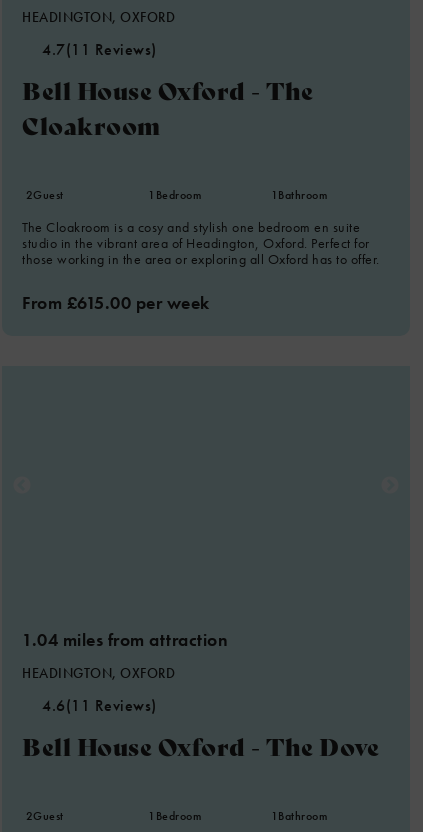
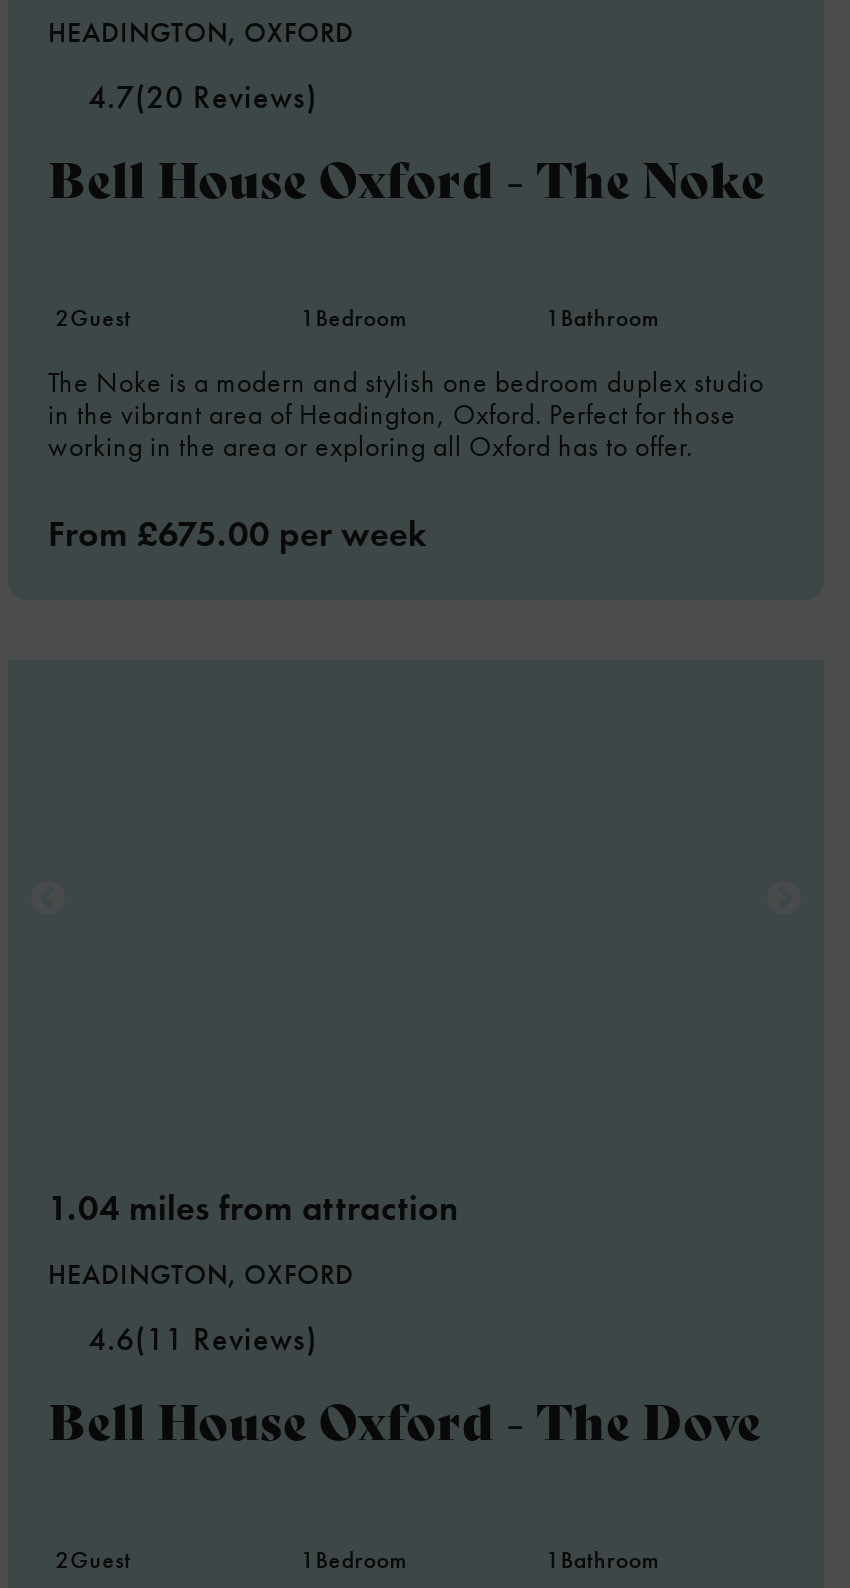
- 4.7(11 Reviews)
- Bell House Oxford - The
- Cloakroom
+ 4.7(20 Reviews)
+ Bell House Oxford - The Noke

- The Cloakroom is a cosy and stylish one bedroom en suite
- studio in the vibrant area of Headington, Oxford. Perfect for
- those working in the area or exploring all Oxford has to offer.
+ The Noke is a modern and stylish one bedroom duplex studio
+ in the vibrant area of Headington, Oxford. Perfect for those
+ working in the area or exploring all Oxford has to offer.

- From £615.00 per week
+ From £675.00 per week
